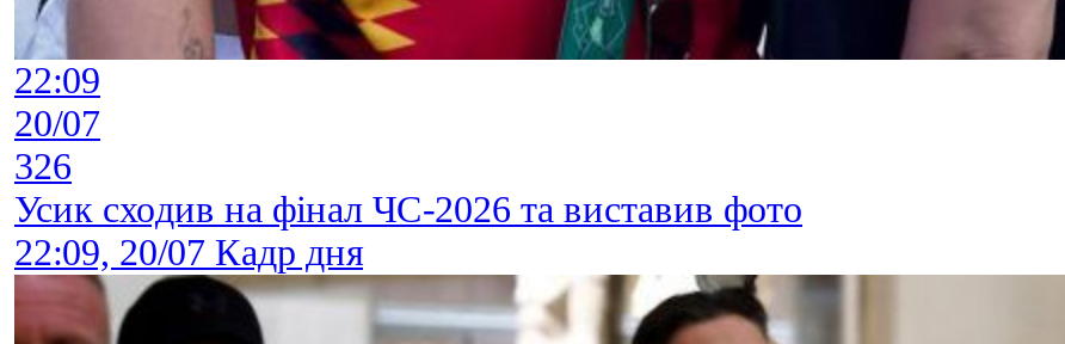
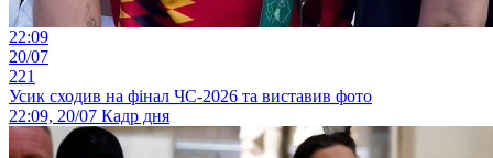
- 326
+ 221
